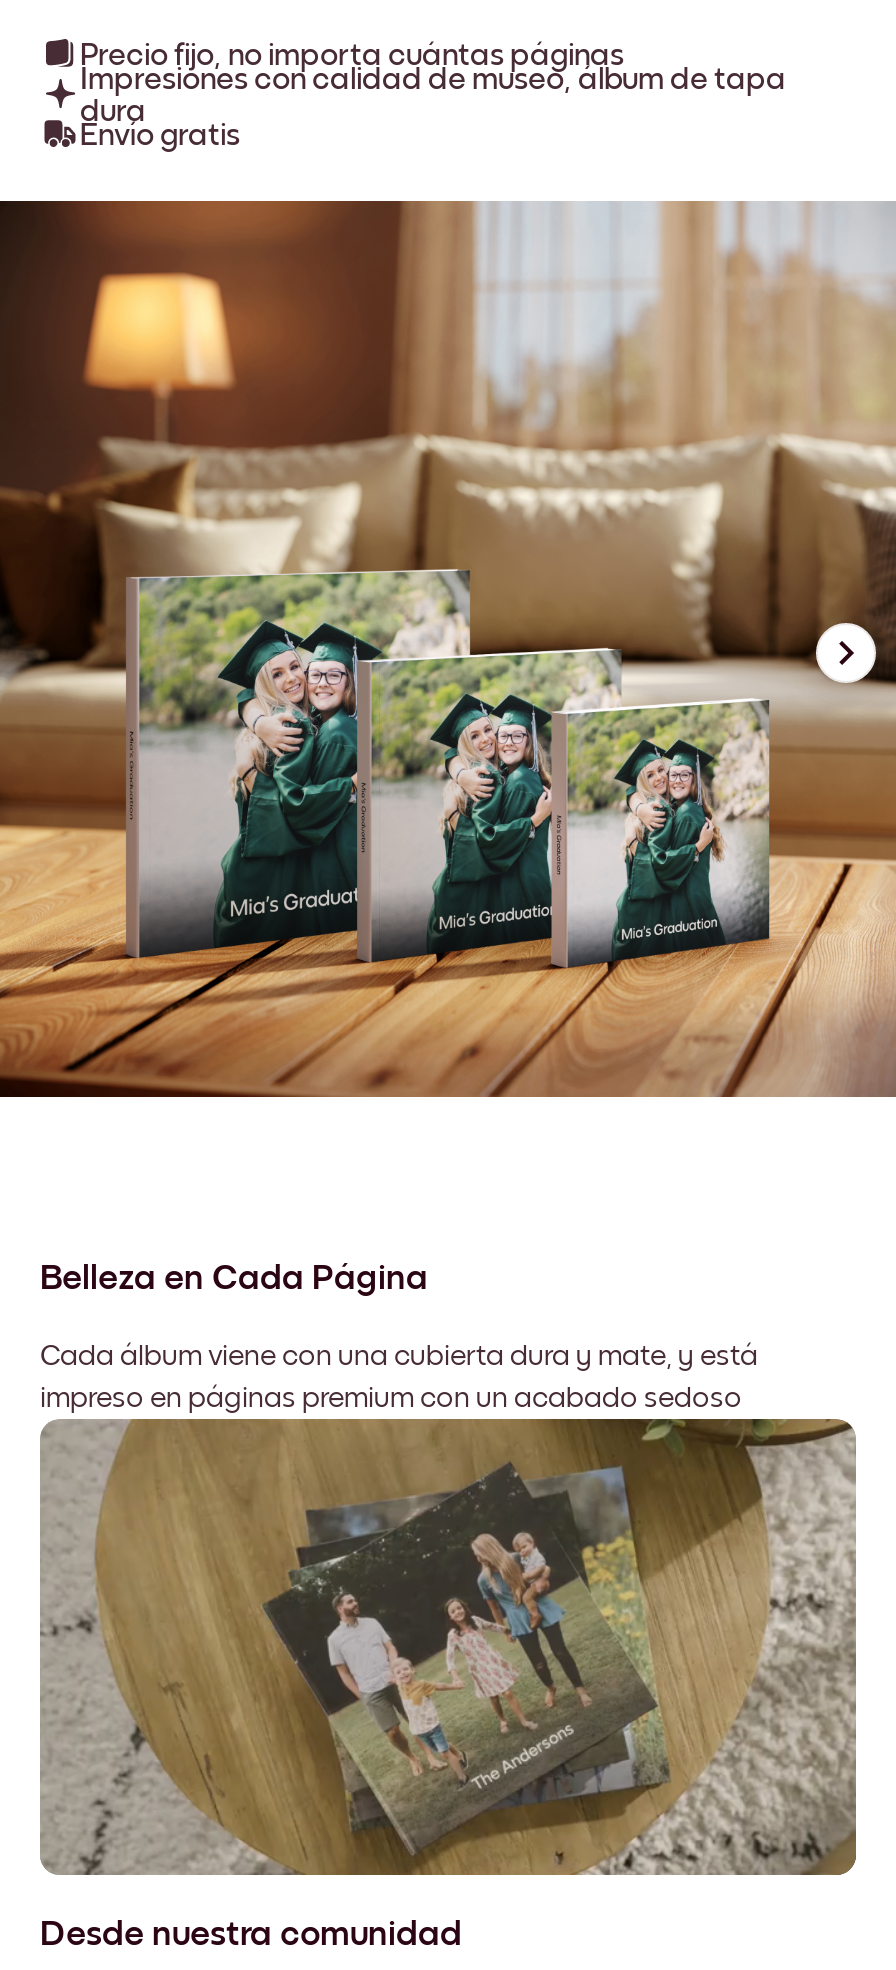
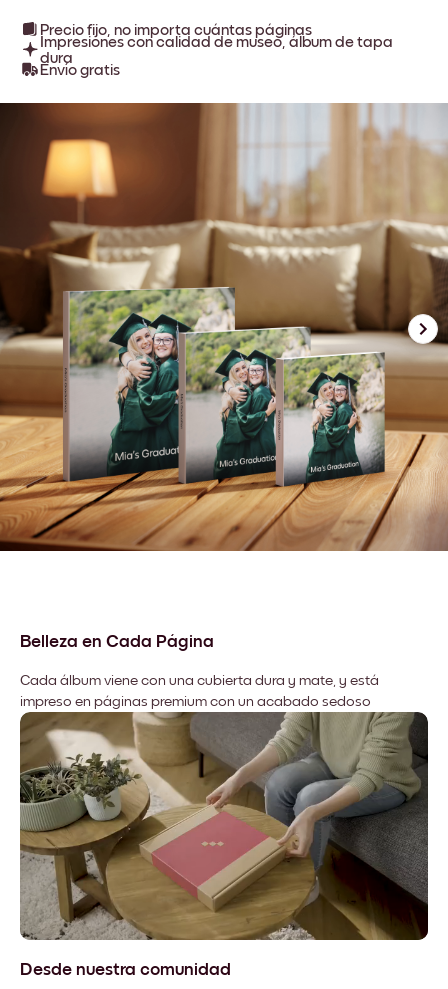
- [image]
+ [image]
